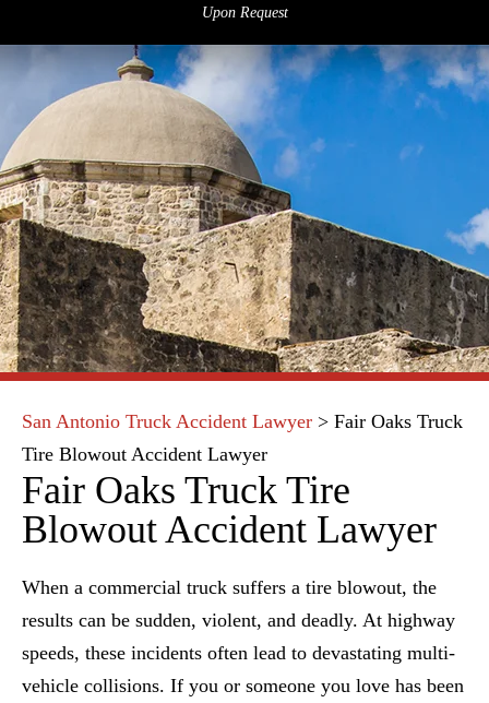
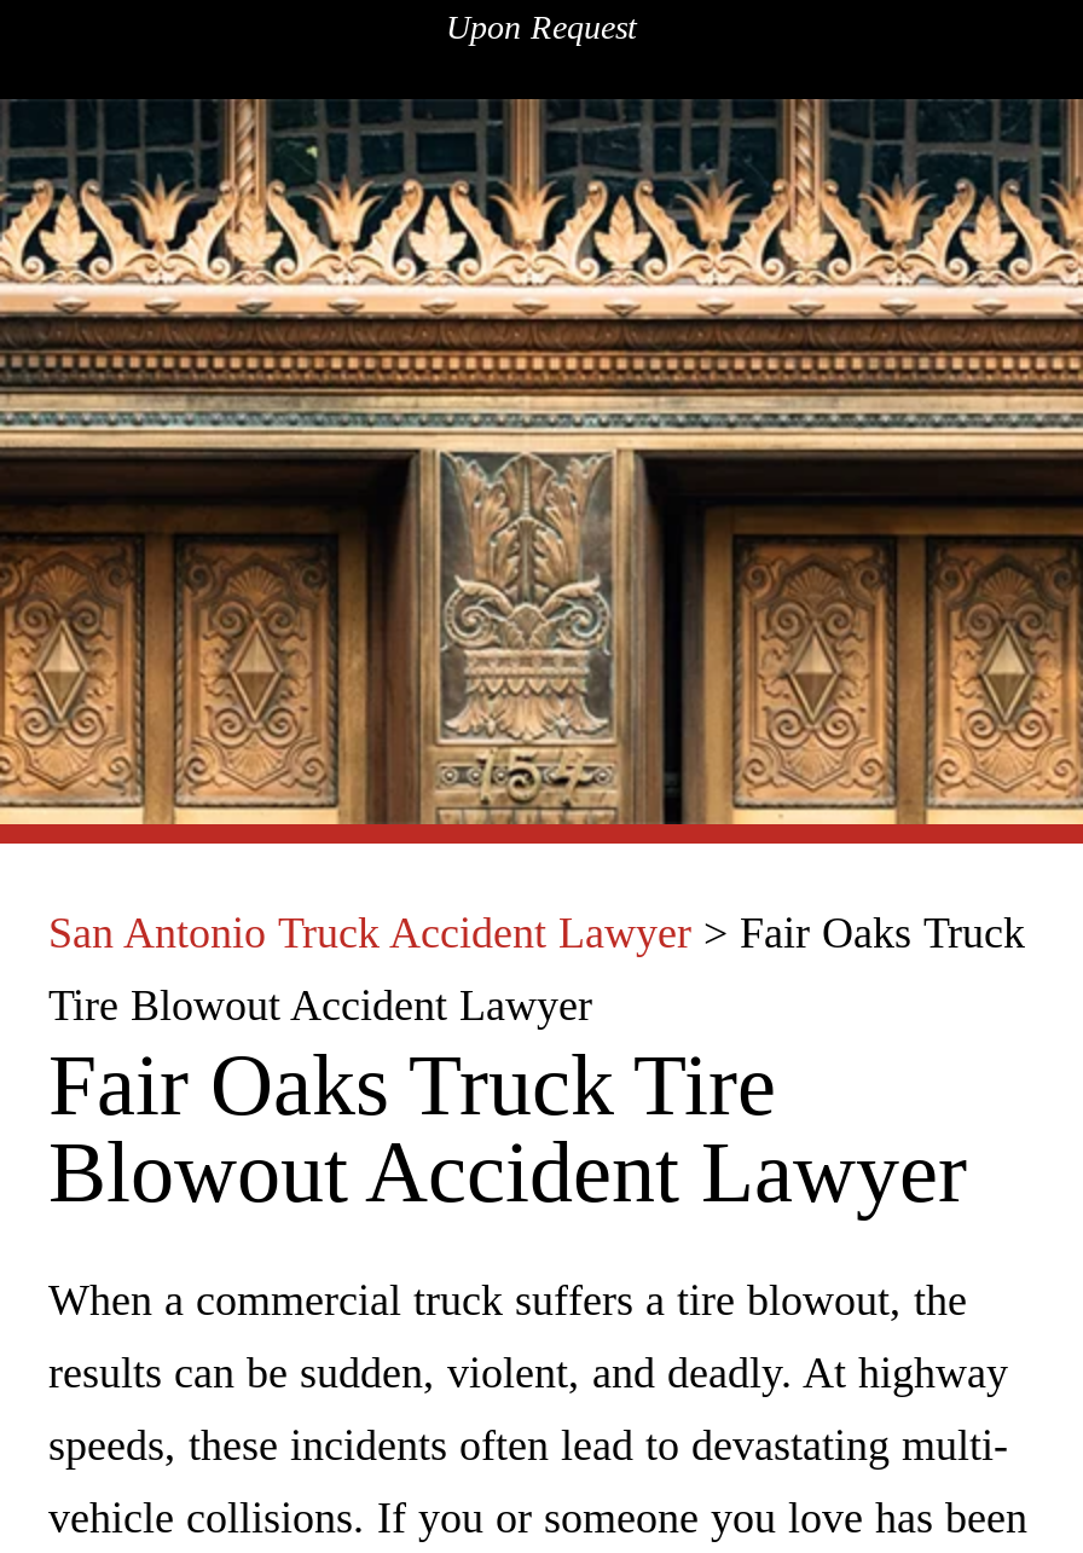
- [image]
+ [image]
